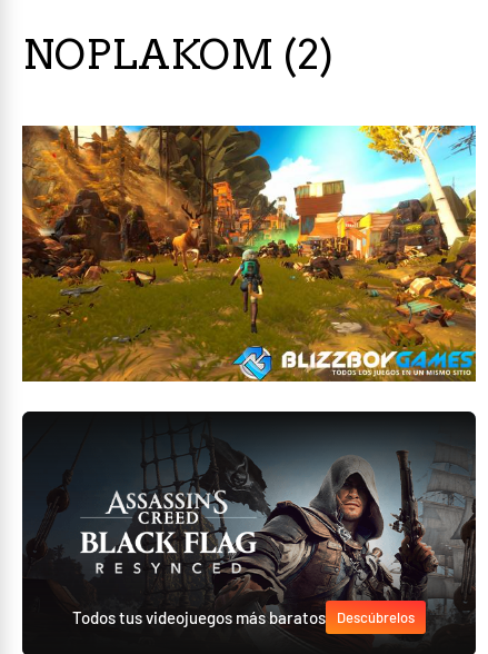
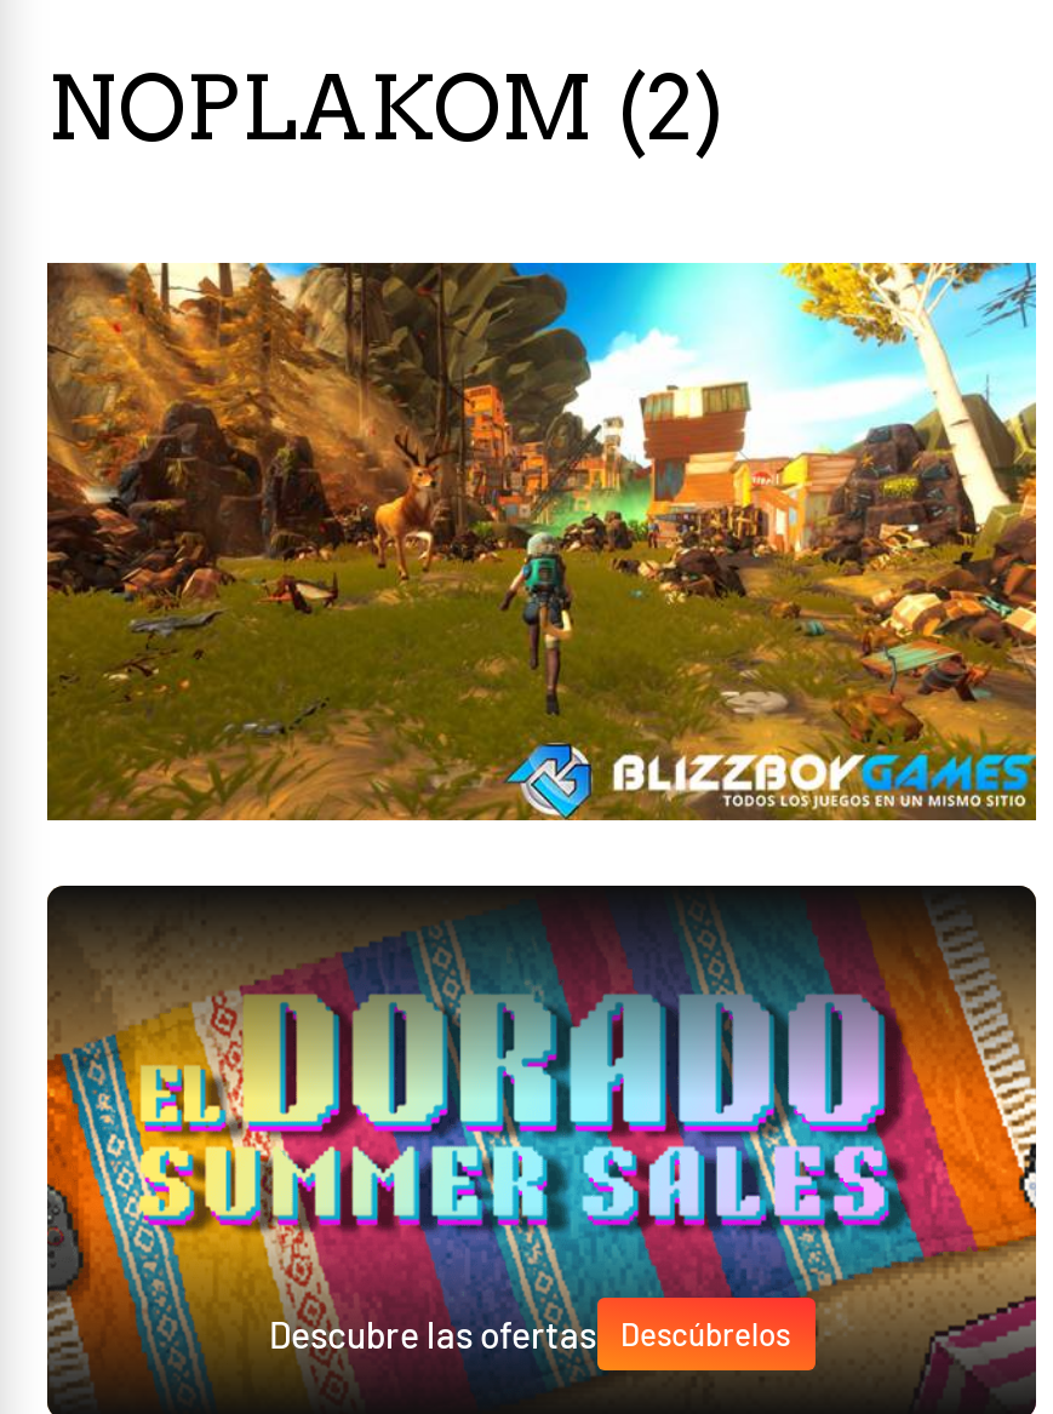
- [image]
- Todos tus videojuegos más baratos
+ [image]
+ Descubre las ofertas
